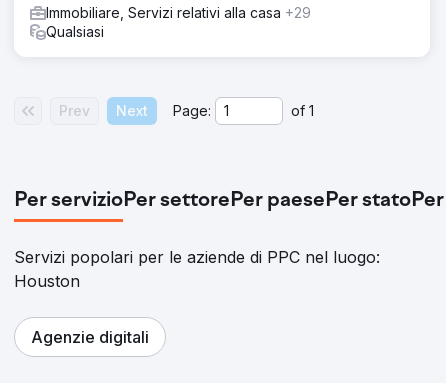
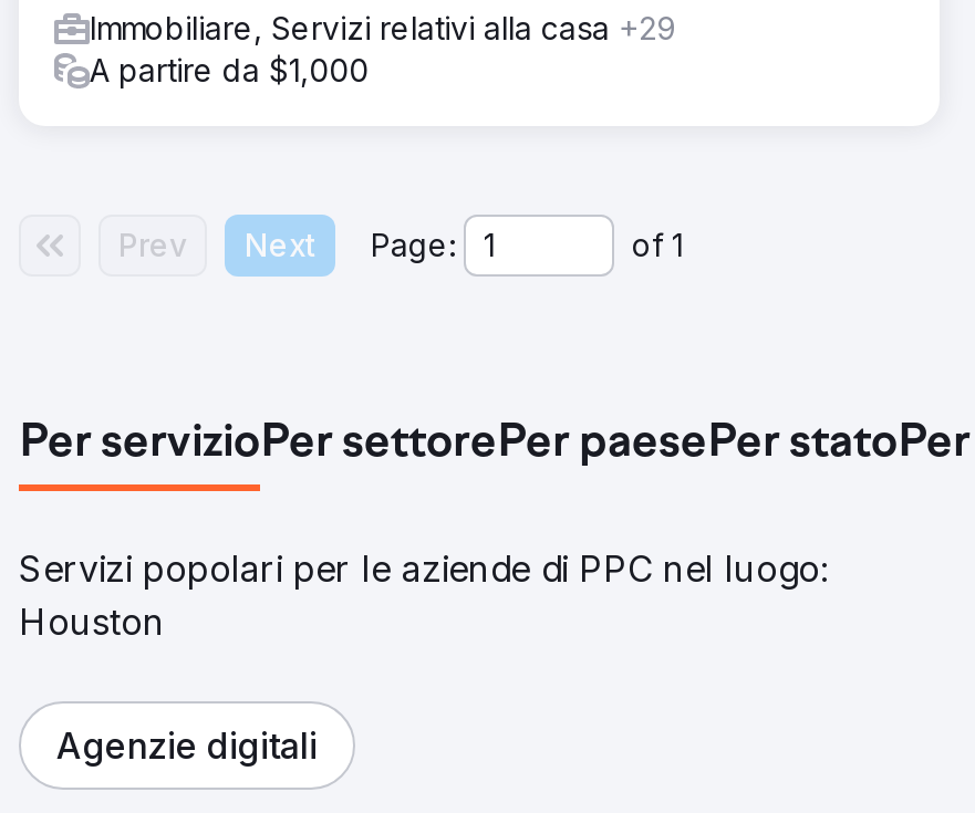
- Qualsiasi
+ A partire da $1,000
